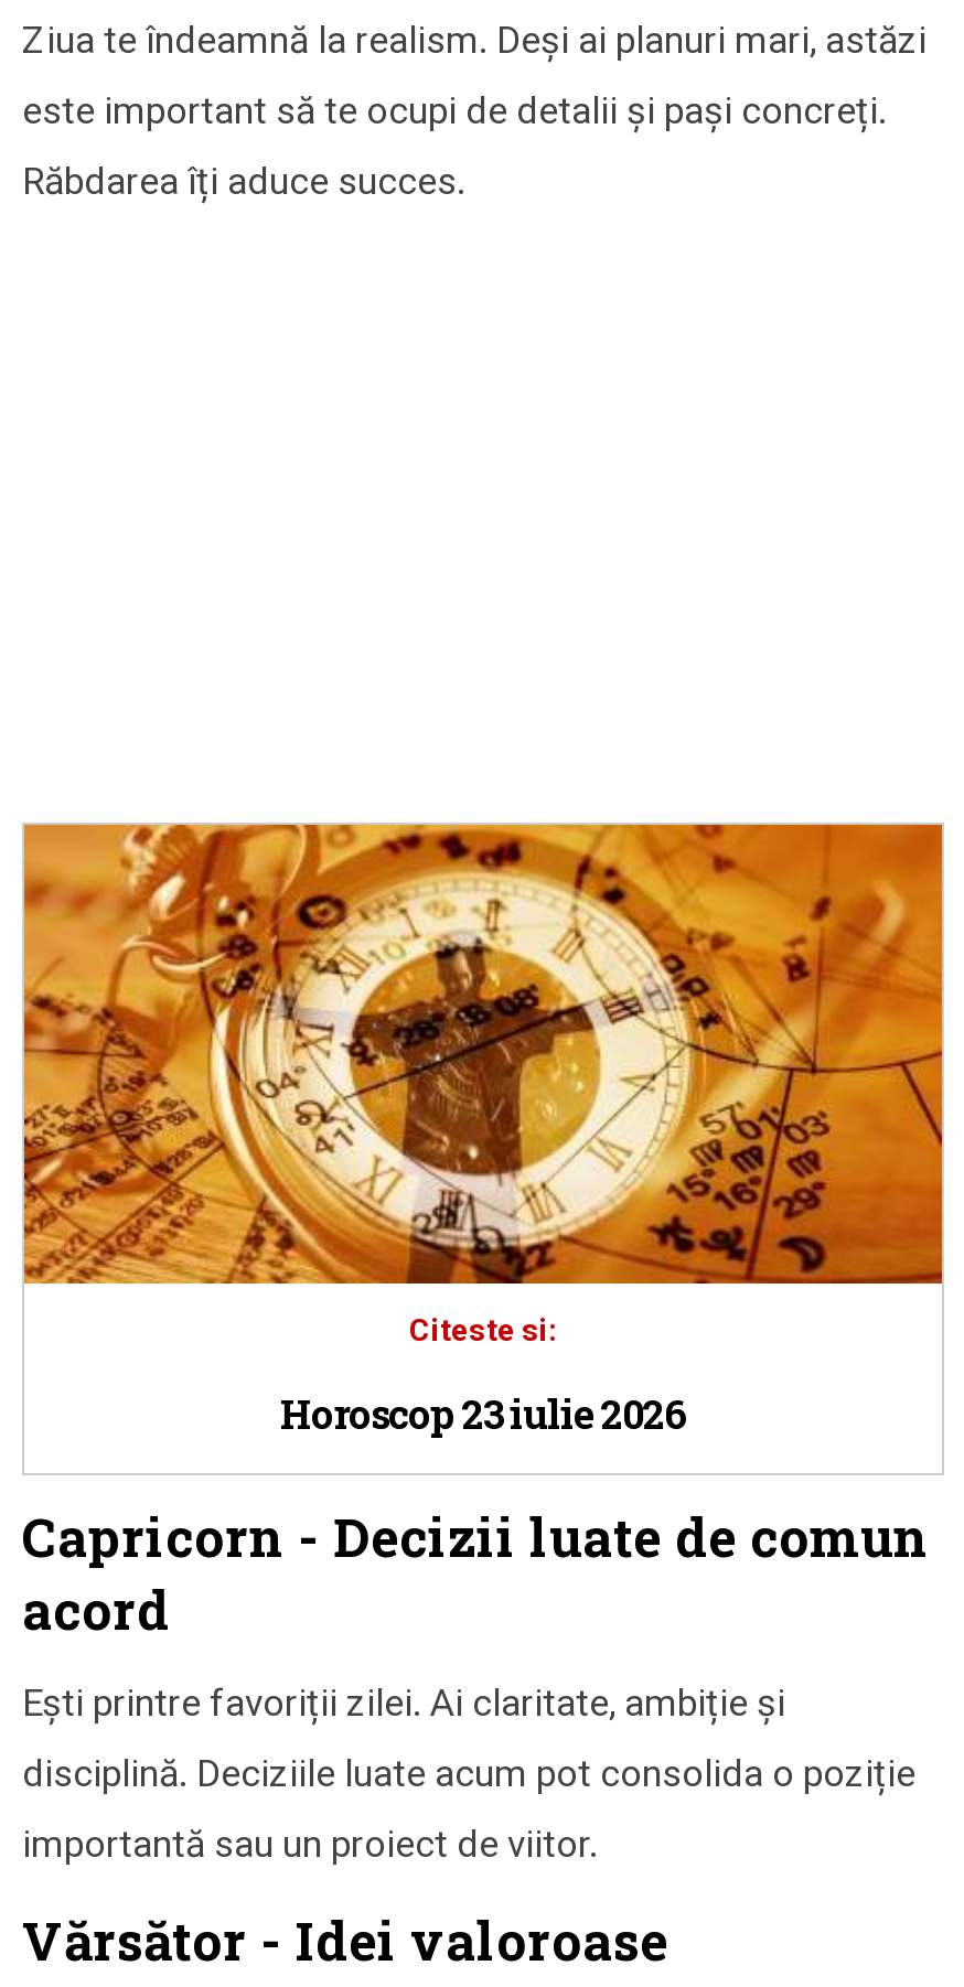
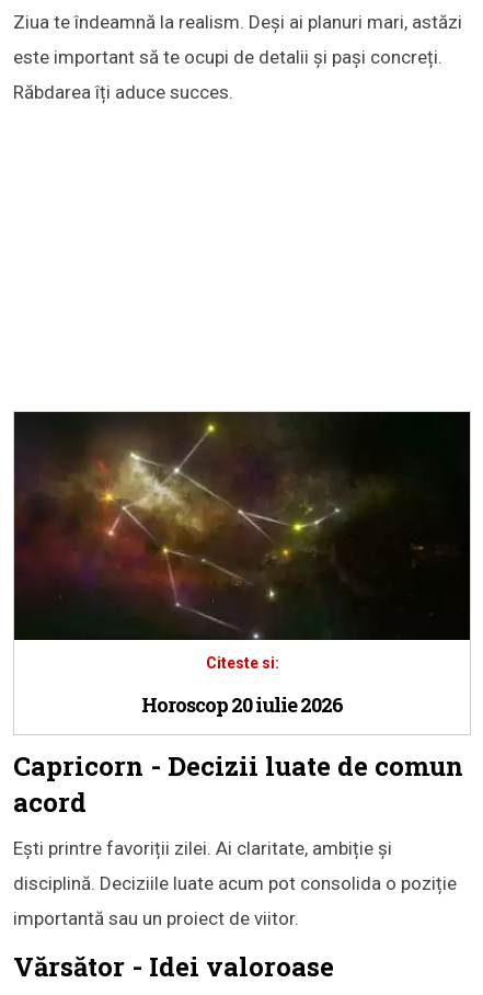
- [image]
+ [image]

- Horoscop 23 iulie 2026
+ Horoscop 20 iulie 2026
